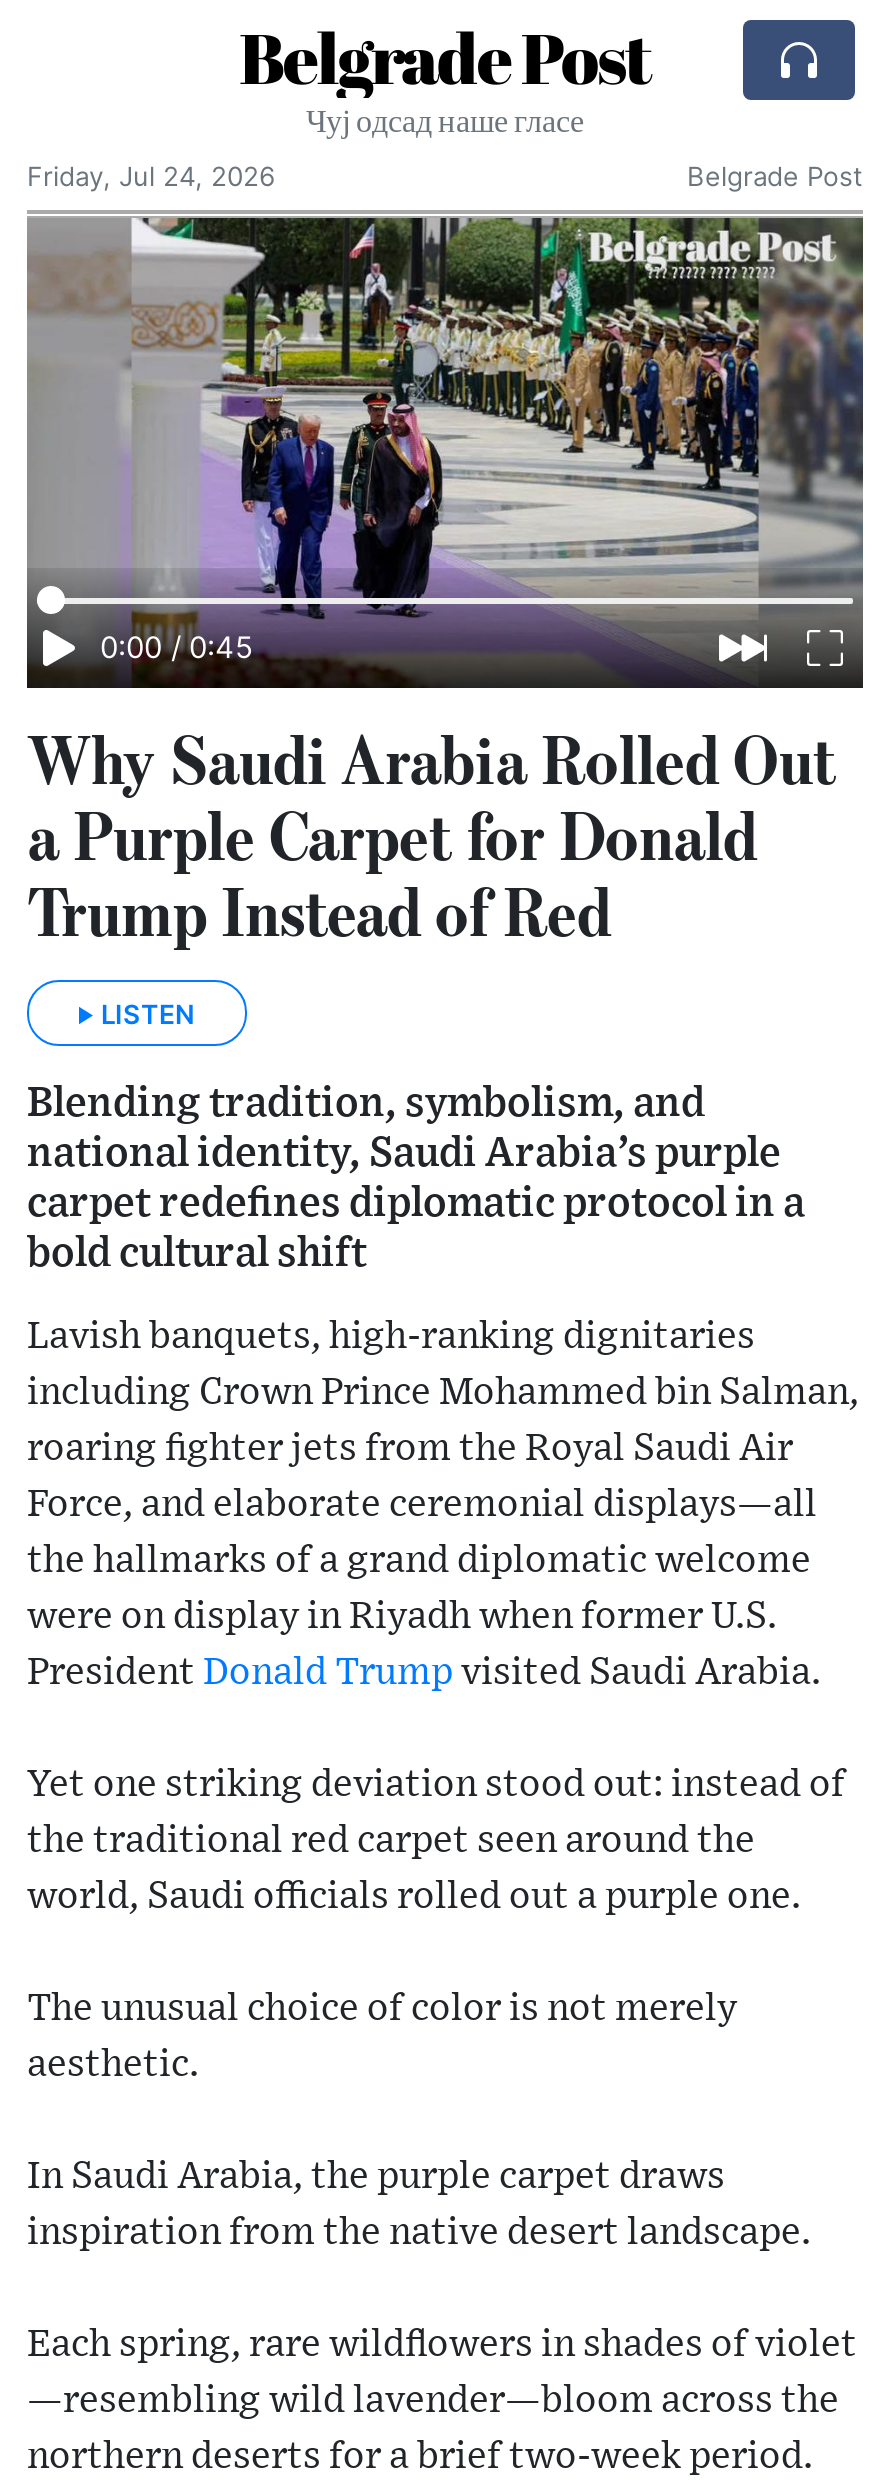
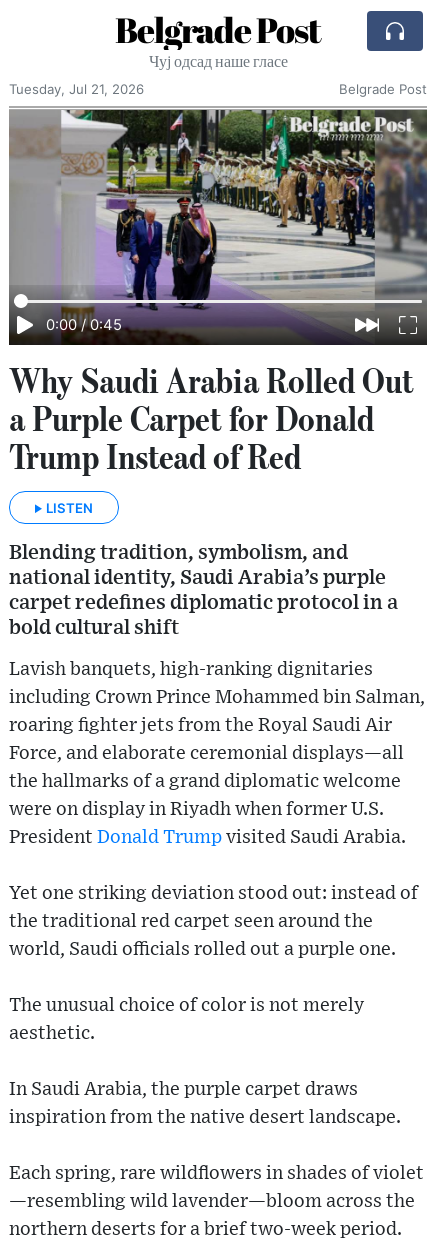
- Friday, Jul 24, 2026
+ Tuesday, Jul 21, 2026
